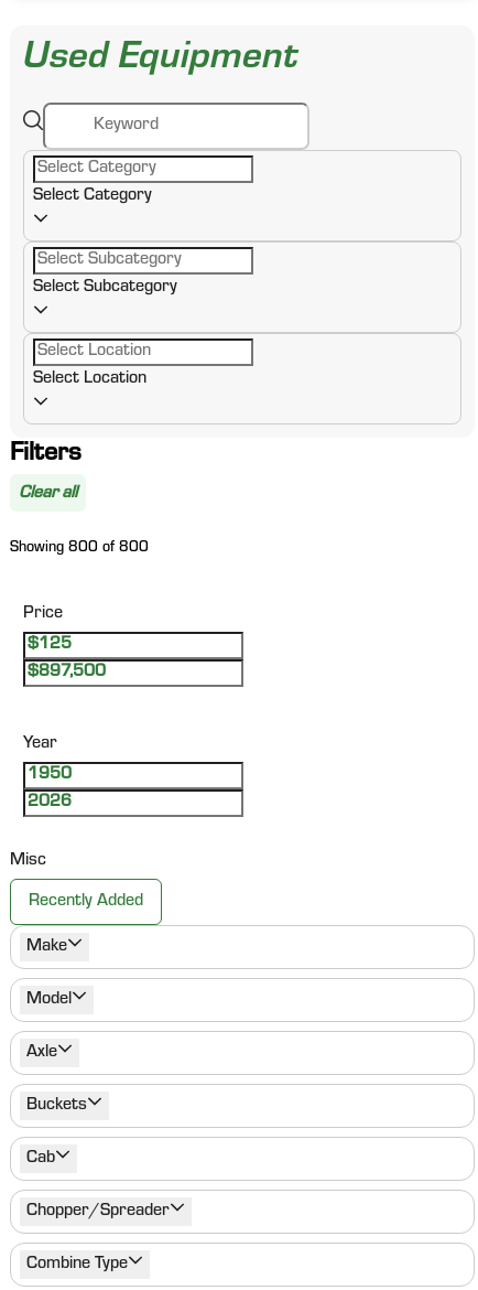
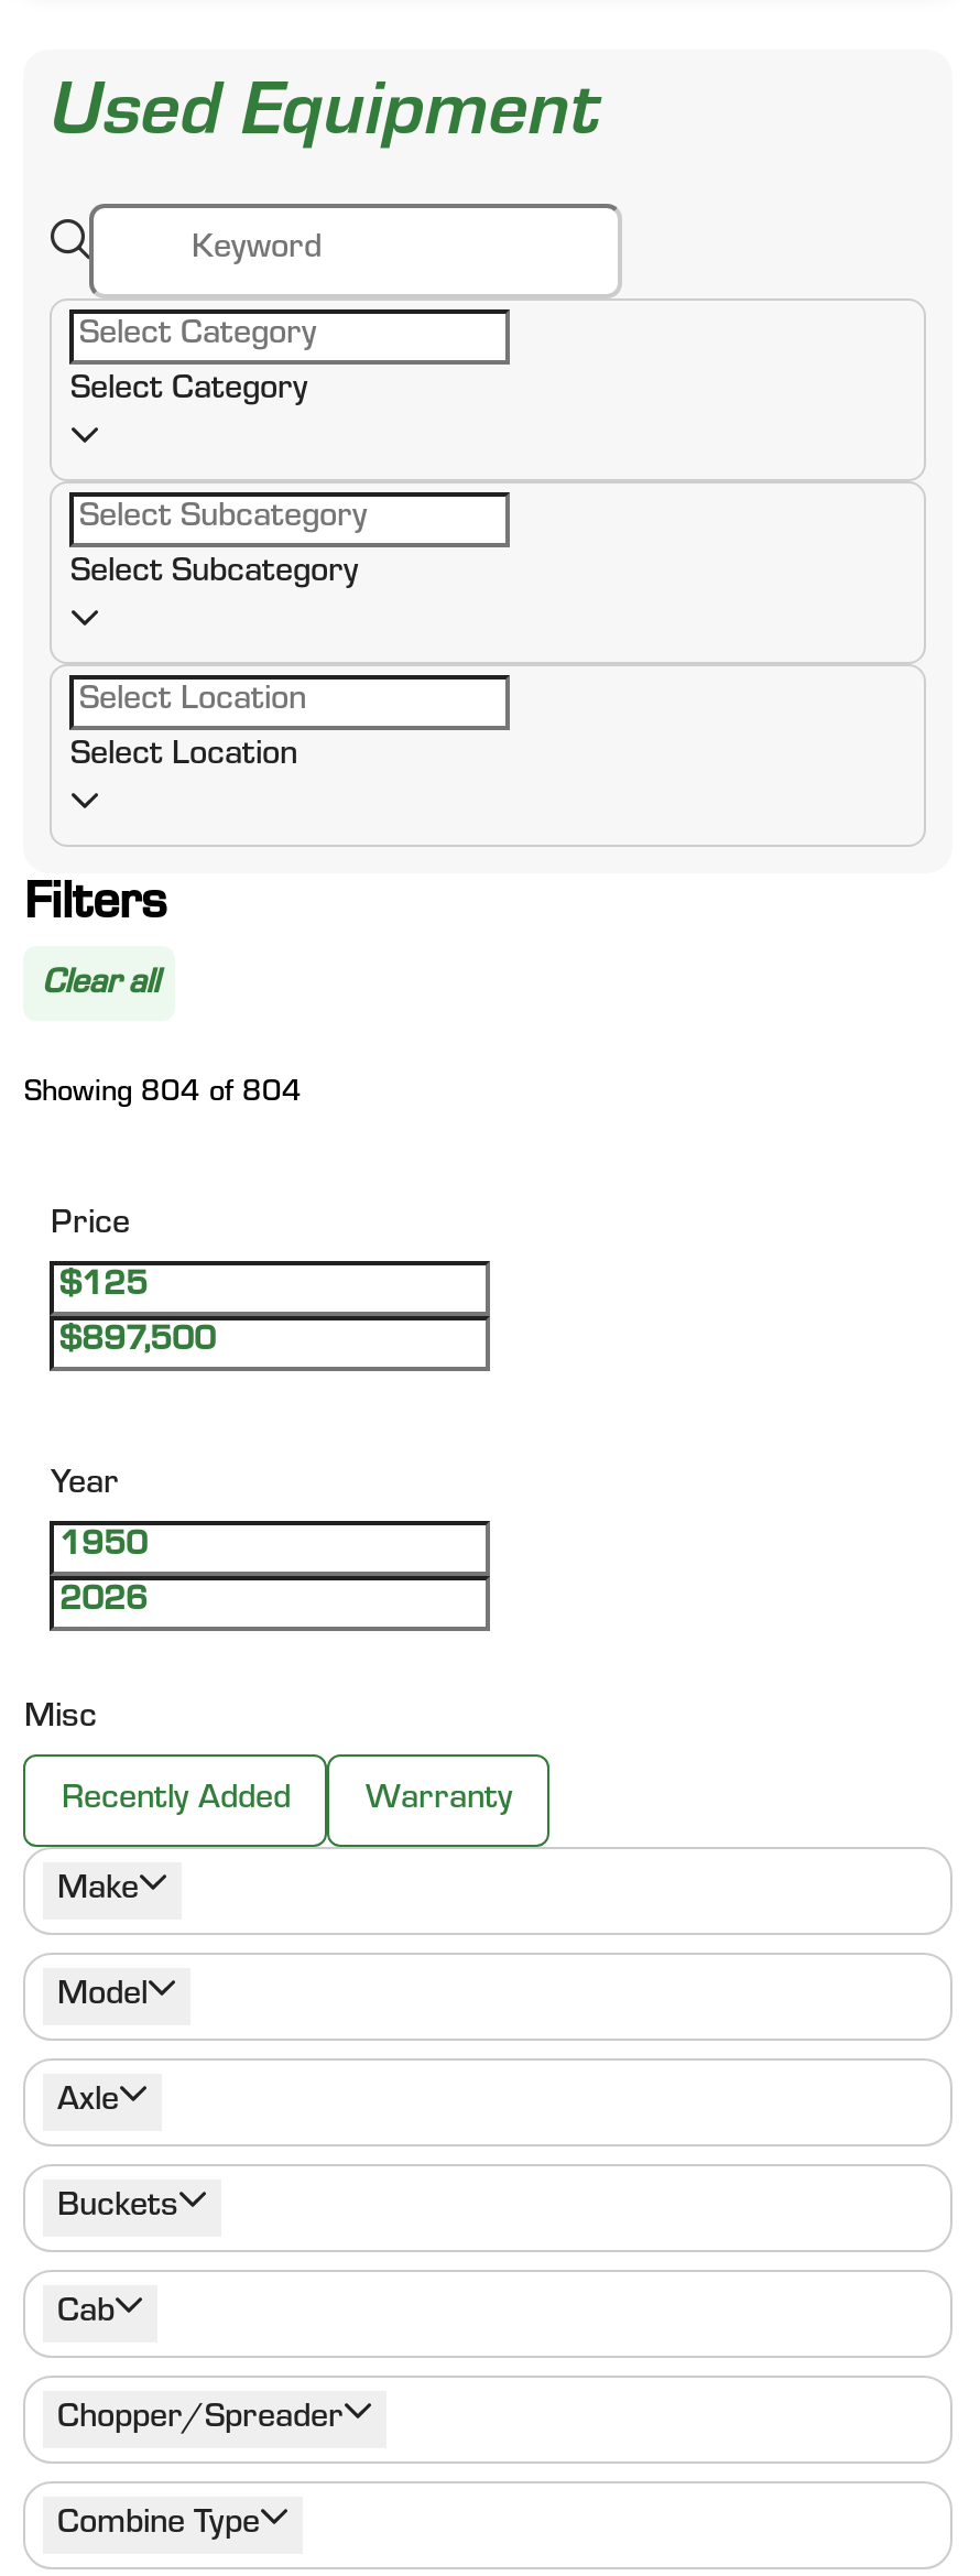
- Showing 800 of 800
+ Showing 804 of 804

+ Warranty
